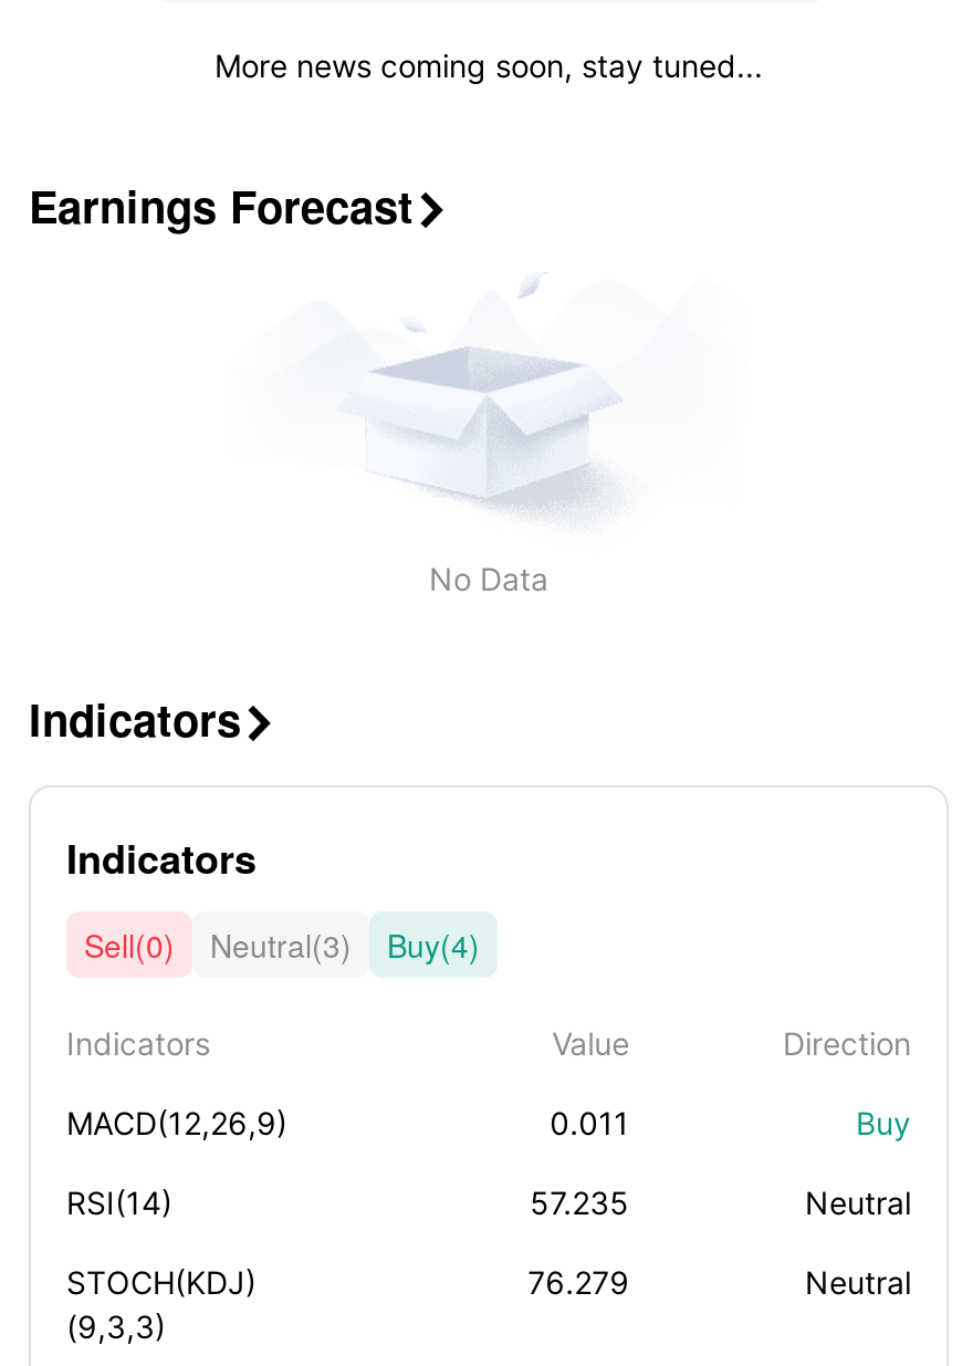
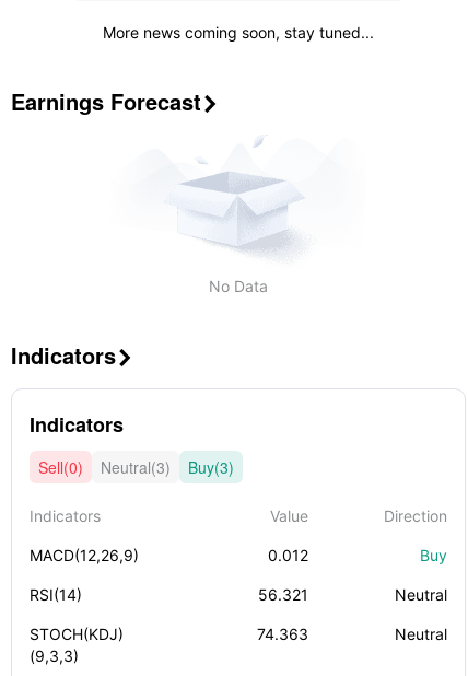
- Sell(0) Neutral(3) Buy(4)
+ Sell(0) Neutral(3) Buy(3)

- 0.011
+ 0.012

- 57.235
+ 56.321

- 76.279
+ 74.363
